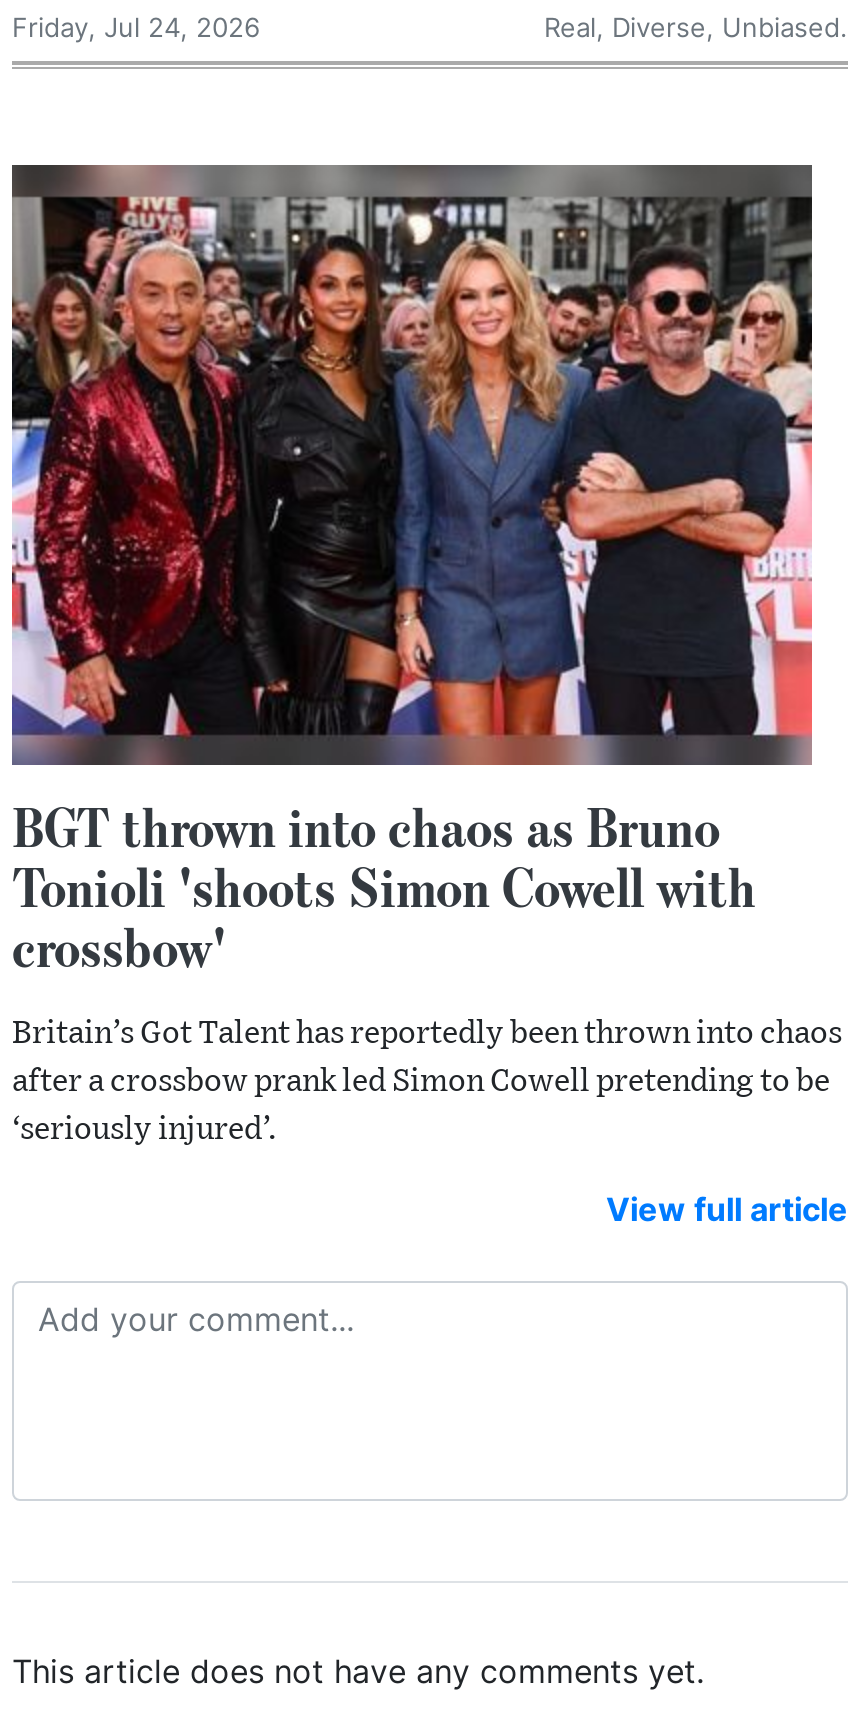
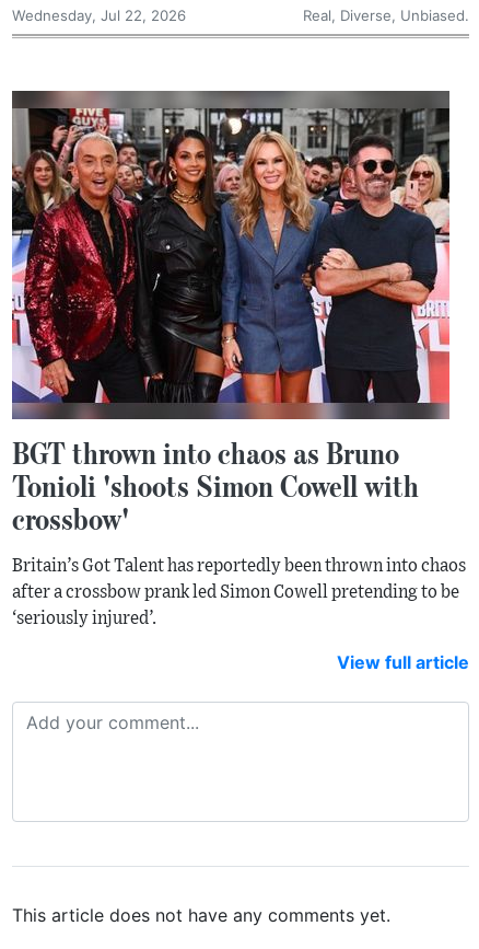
- Friday, Jul 24, 2026
+ Wednesday, Jul 22, 2026
